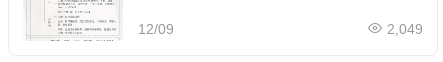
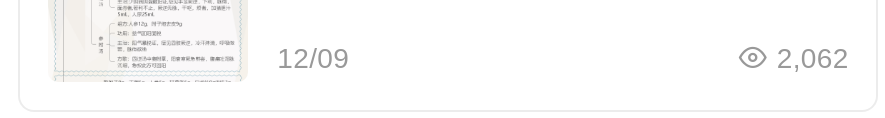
- 2,049
+ 2,062
